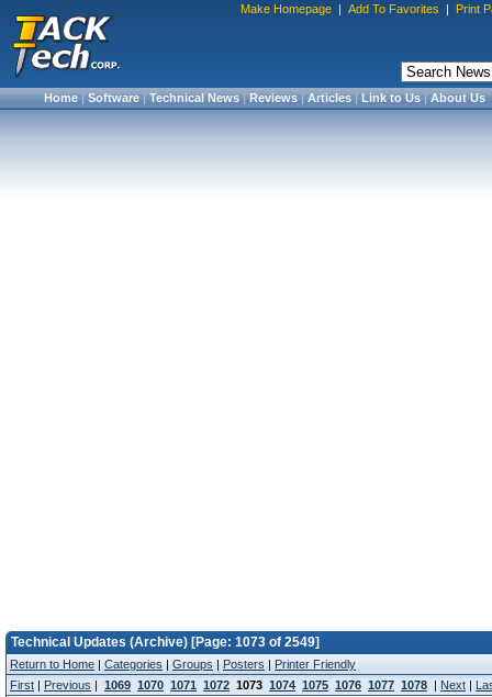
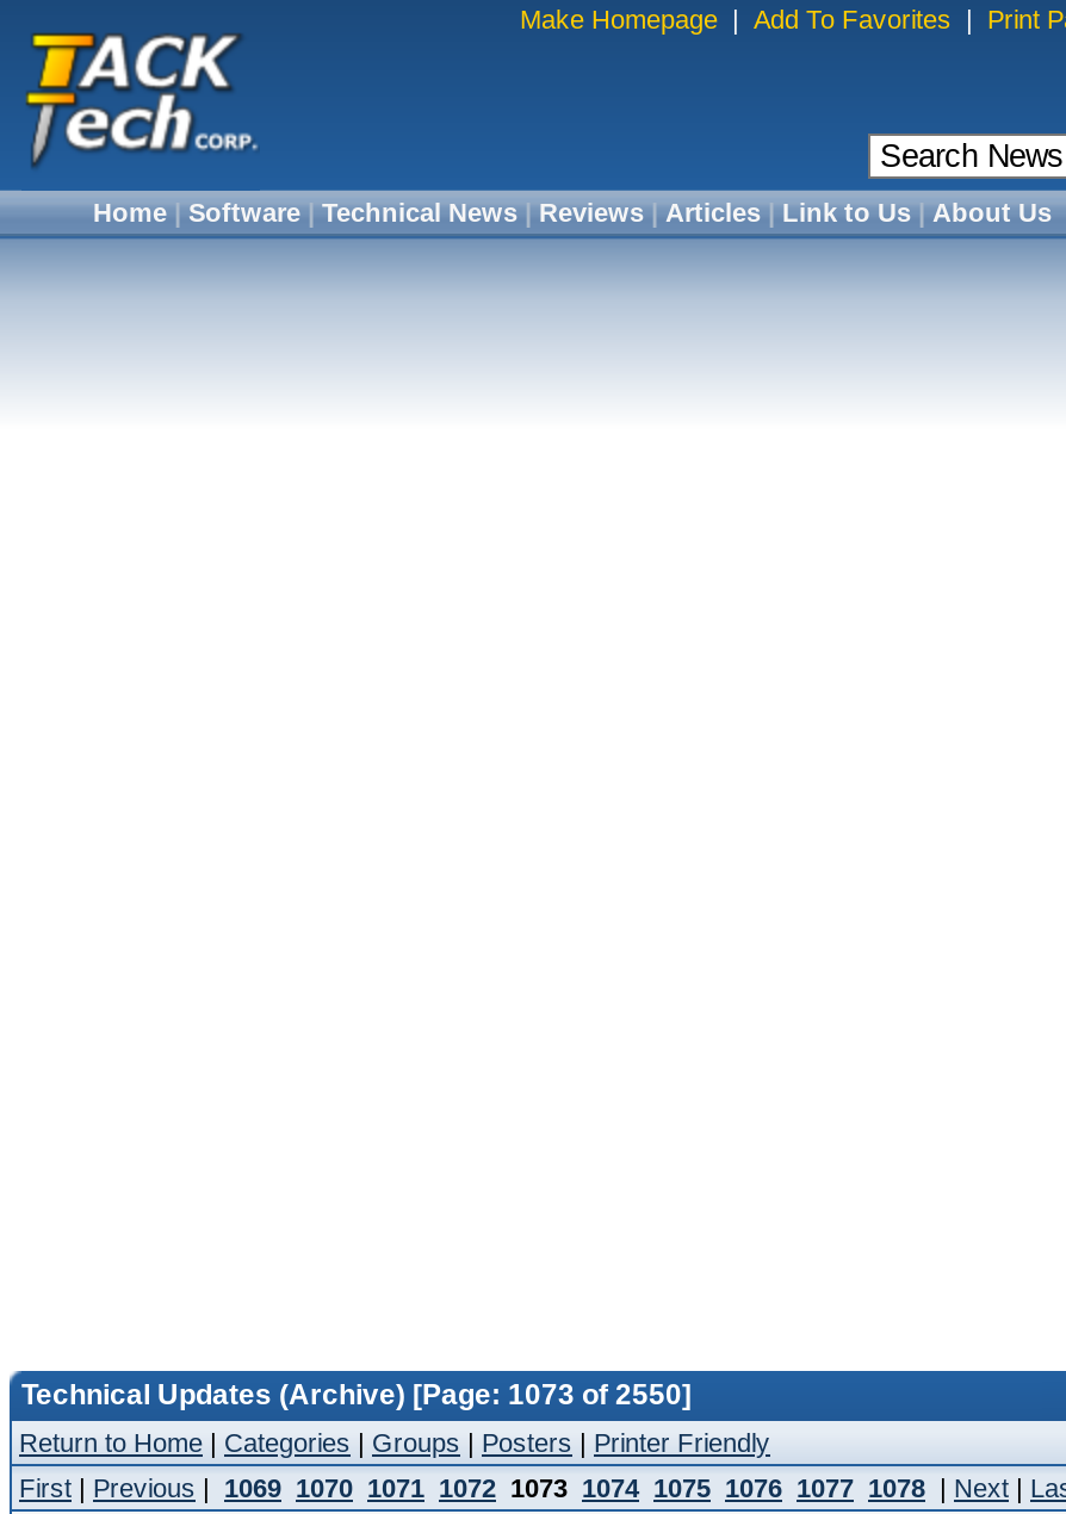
- Technical Updates (Archive) [Page: 1073 of 2549]
+ Technical Updates (Archive) [Page: 1073 of 2550]
